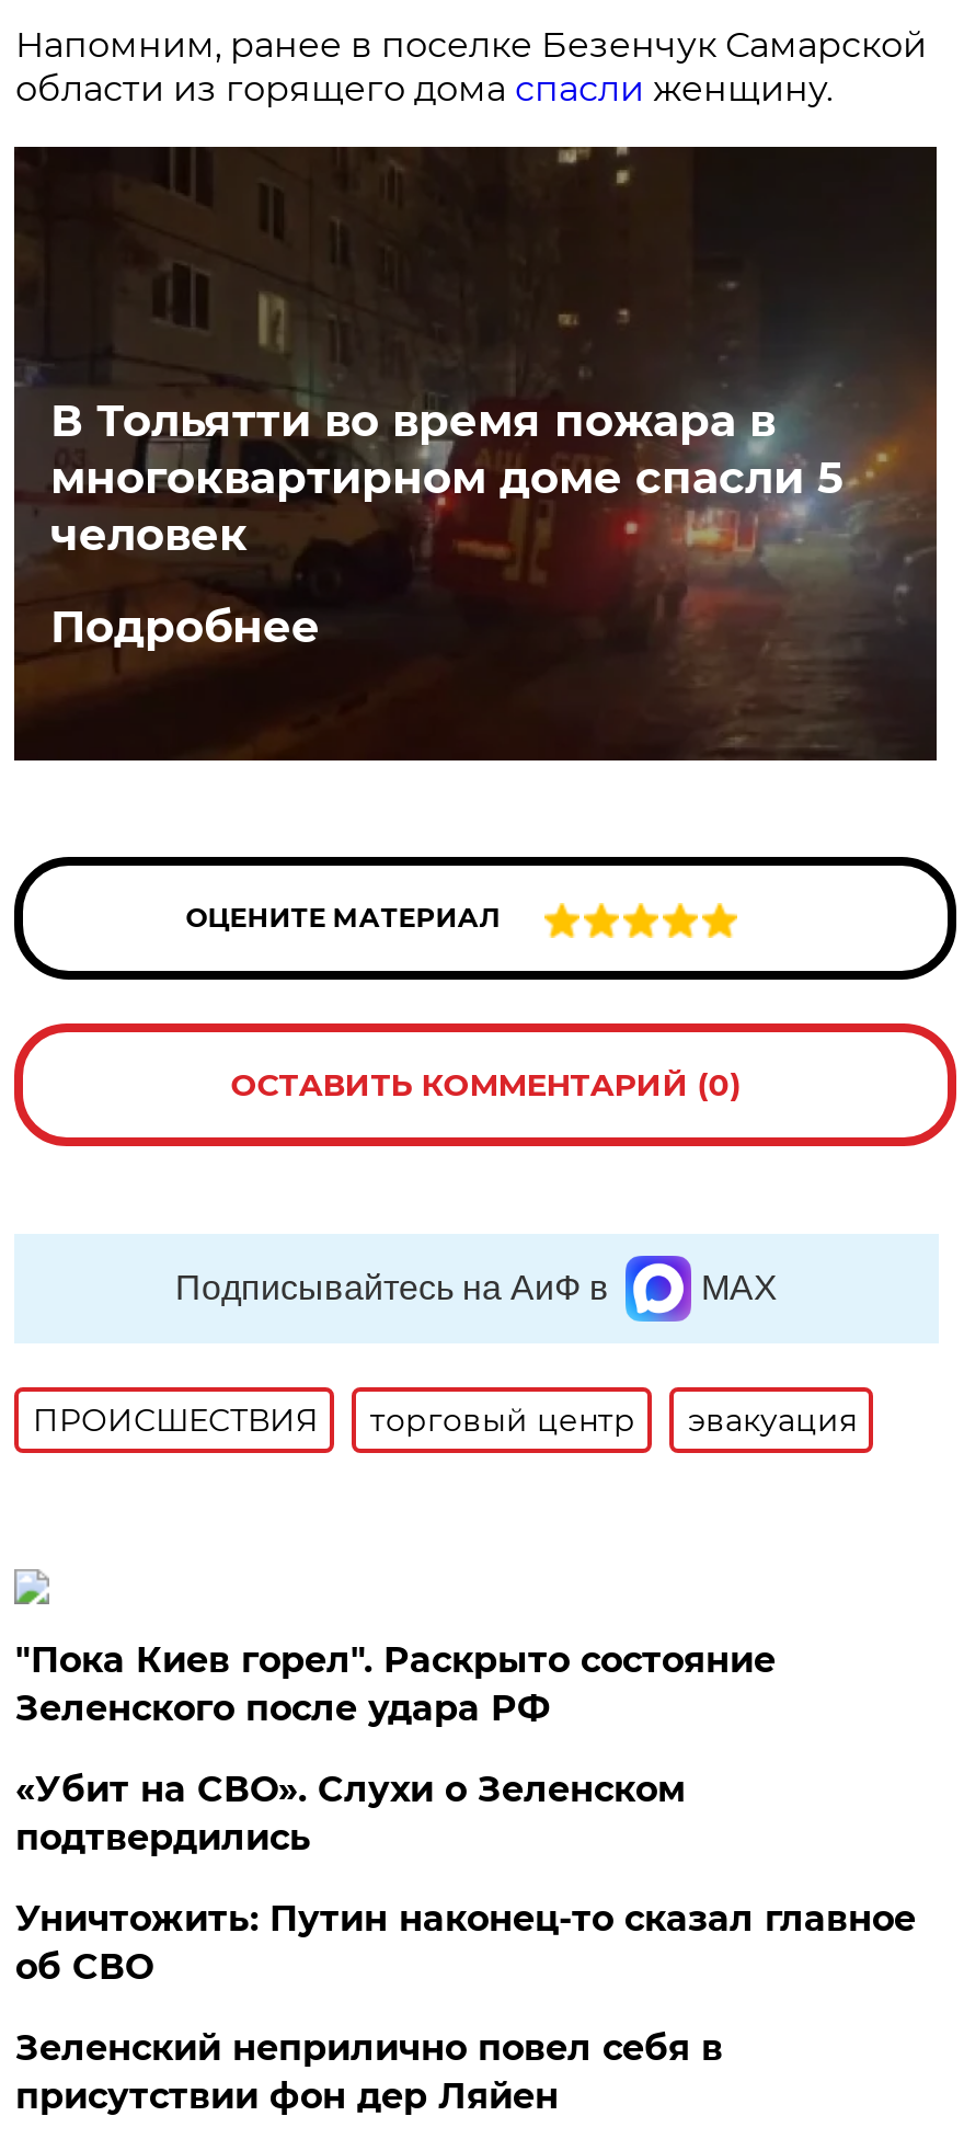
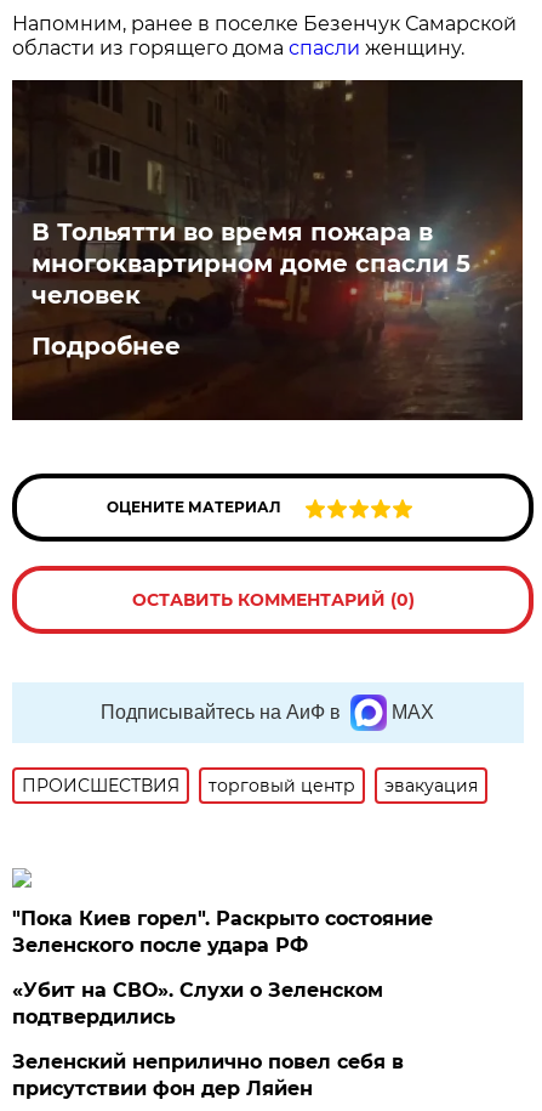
- Уничтожить: Путин наконец-то сказал главное
- об СВО
